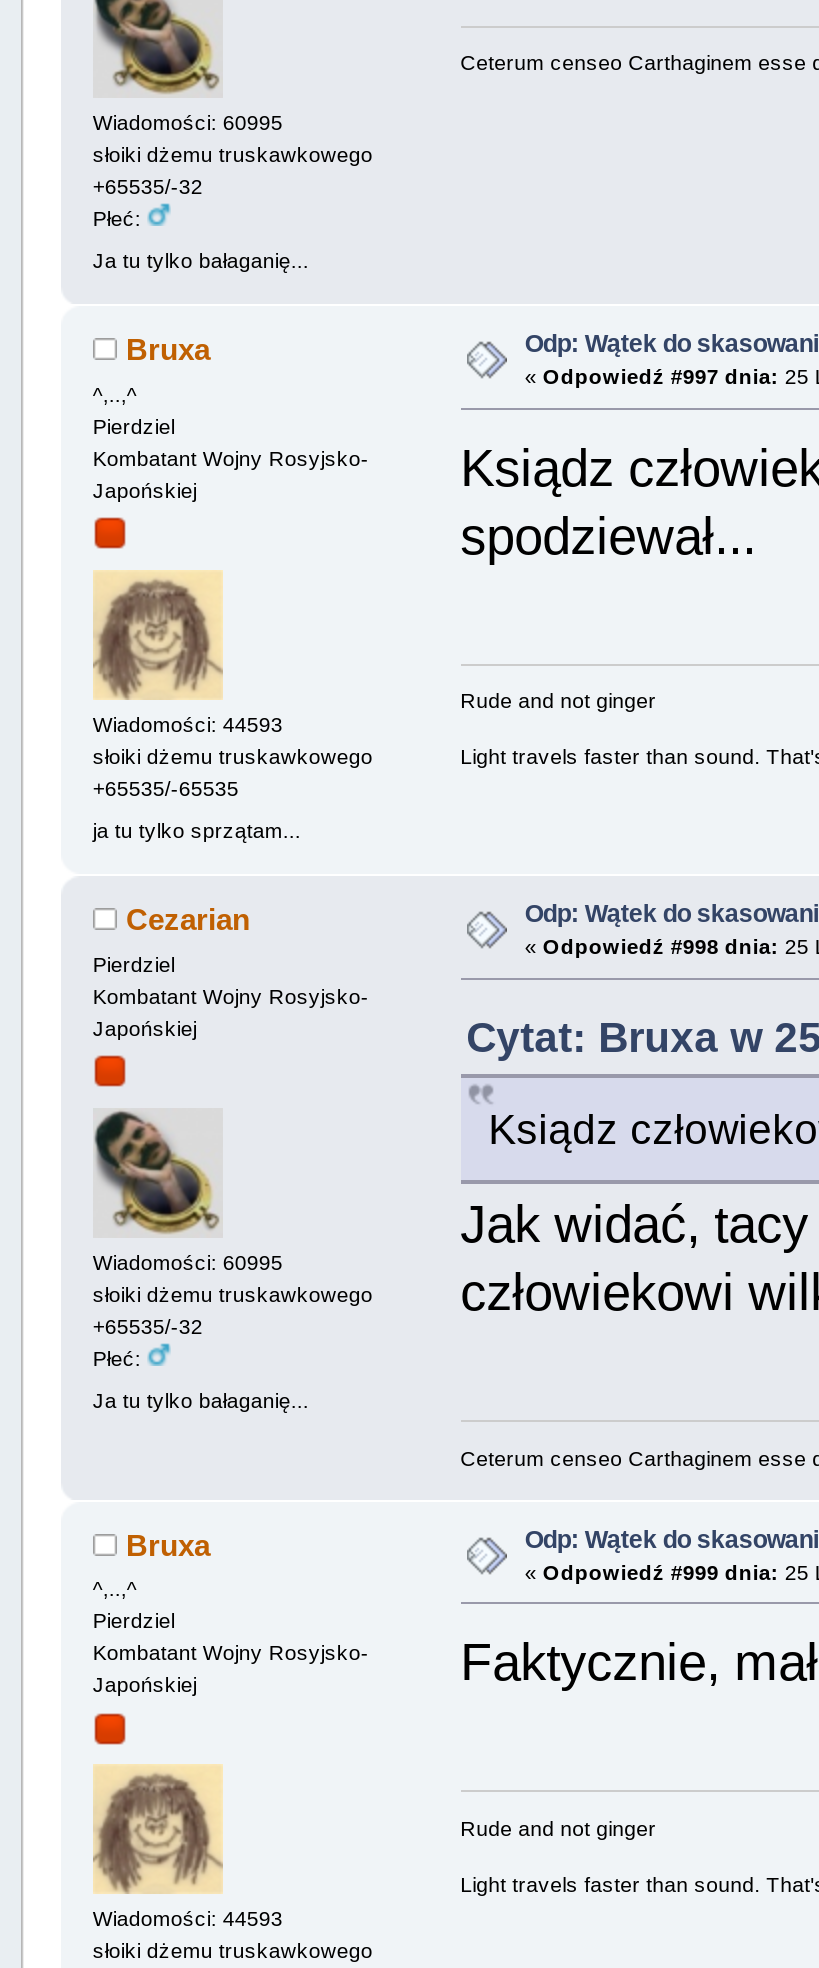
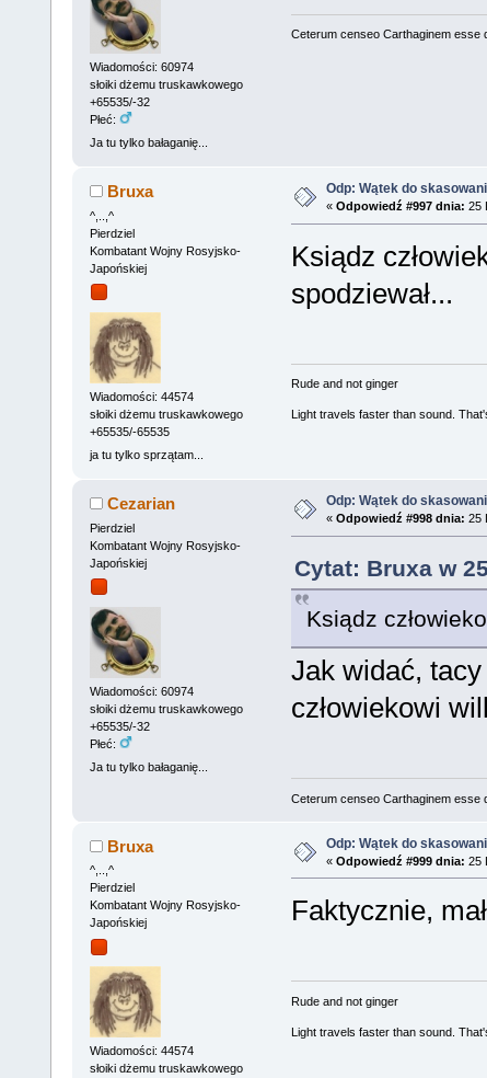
- Wiadomości: 60995
+ Wiadomości: 60974

- Wiadomości: 44593
+ Wiadomości: 44574

- Wiadomości: 60995
+ Wiadomości: 60974

- Wiadomości: 44593
+ Wiadomości: 44574
